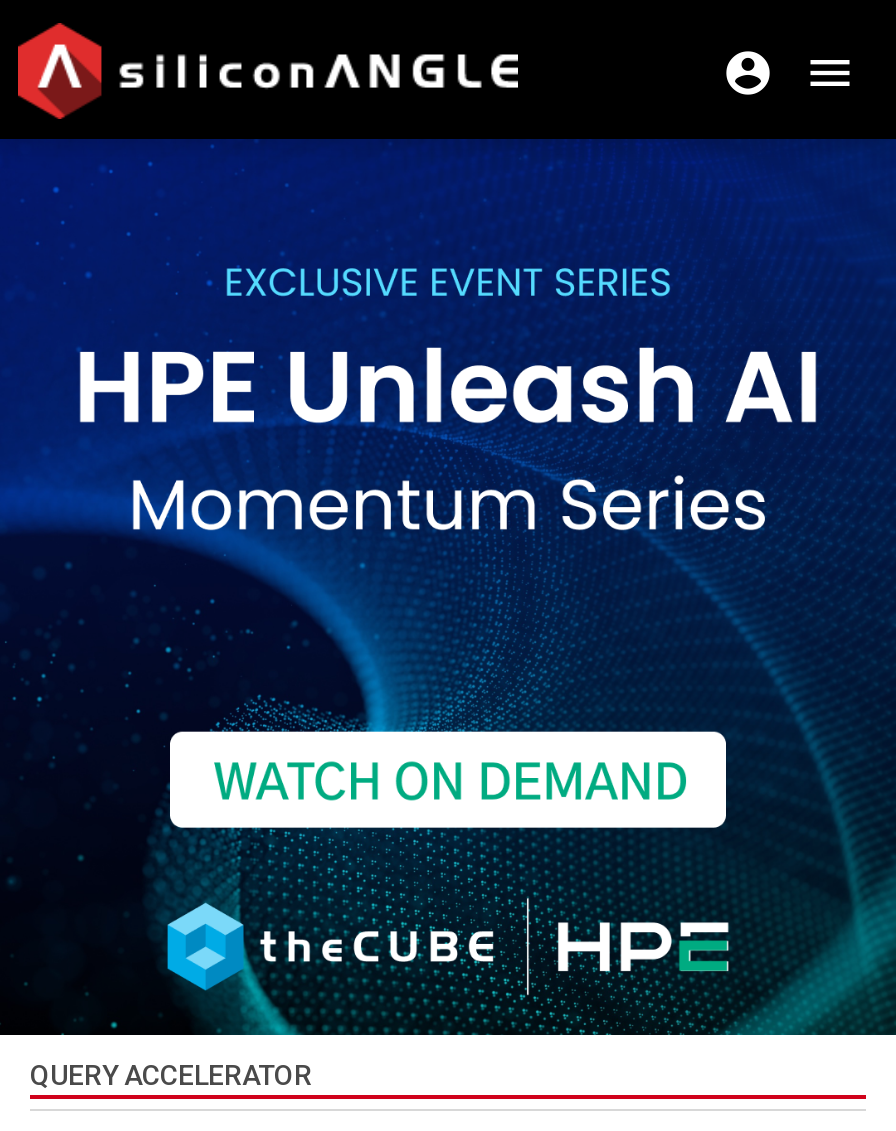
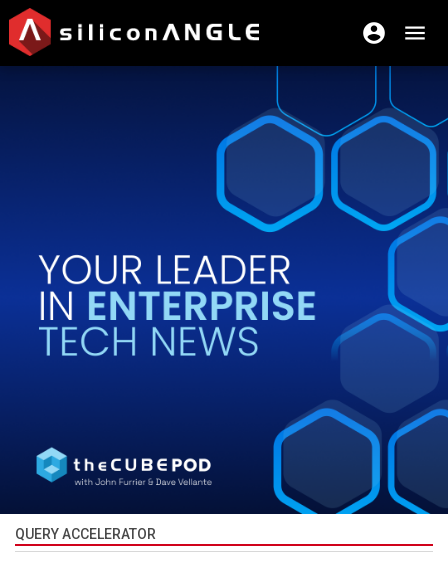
- [image]
+ [image]
